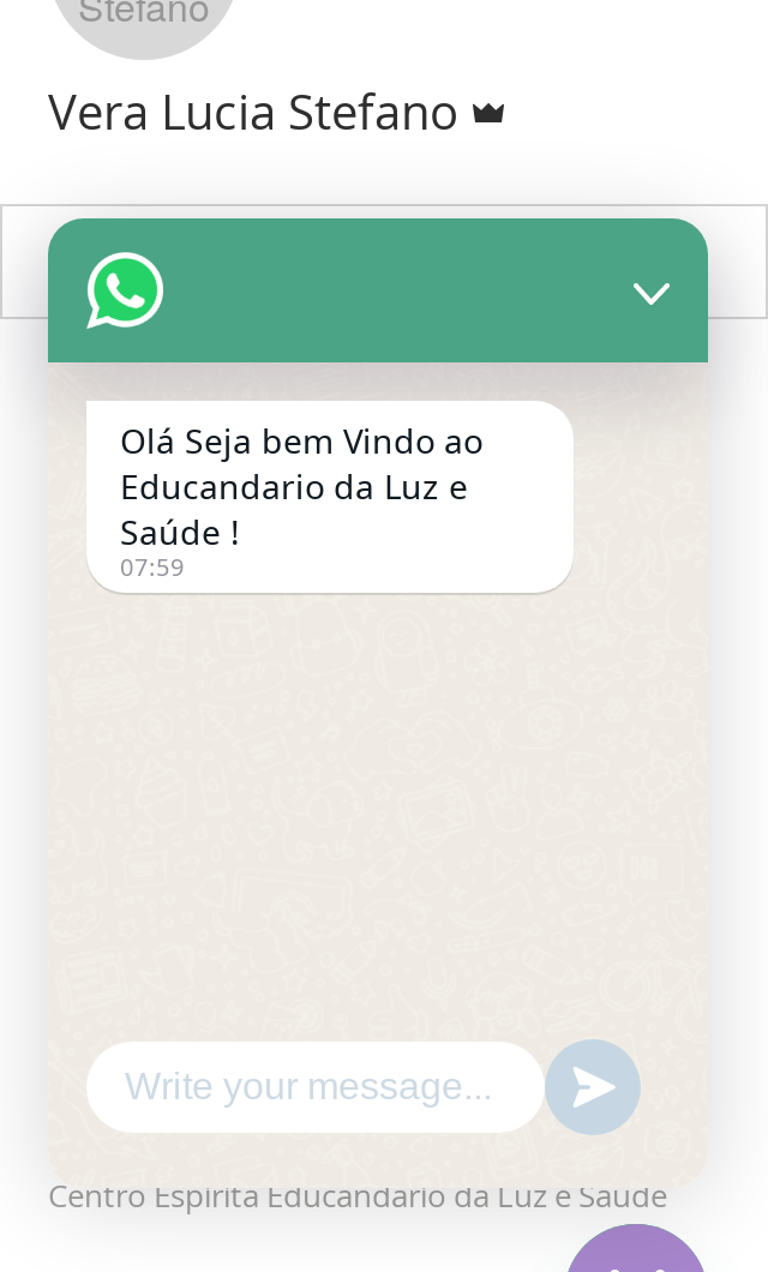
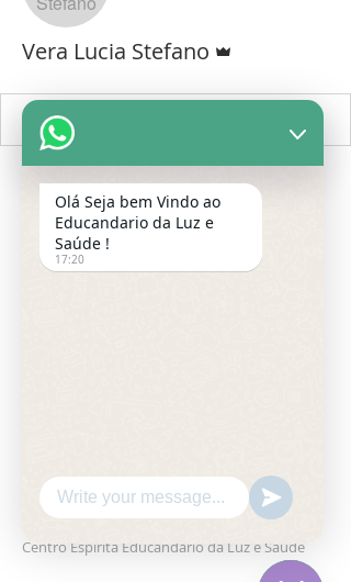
- 07:59
+ 17:20
